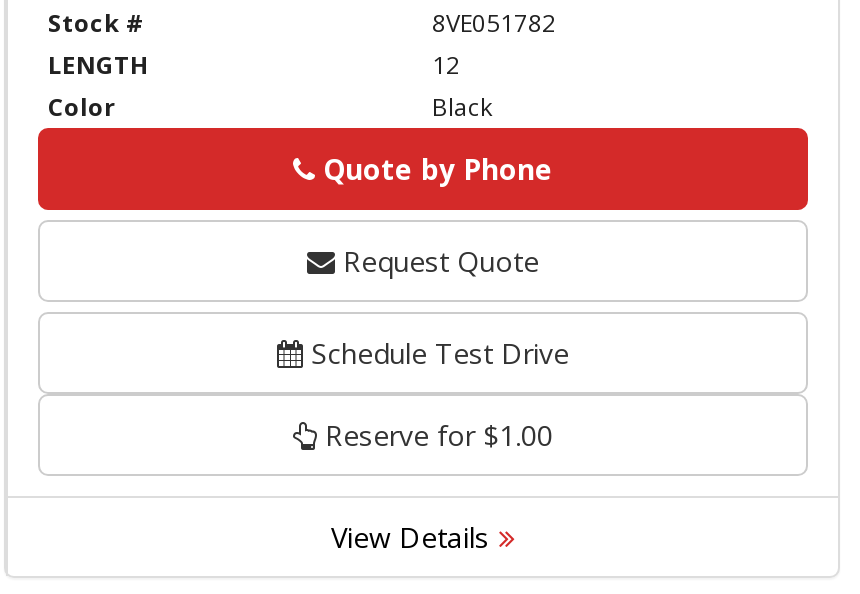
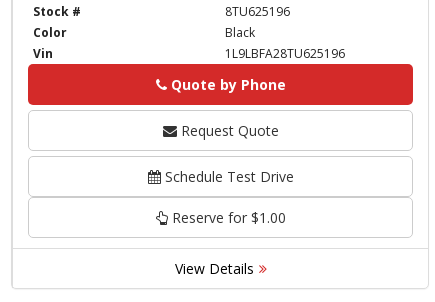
- 8VE051782
- LENGTH
- 12
+ 8TU625196

moved up: Color | Black

+ Vin
+ 1L9LBFA28TU625196
